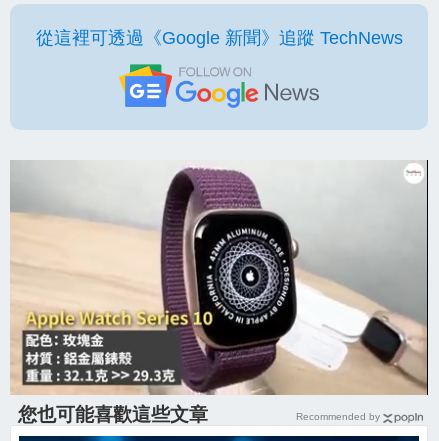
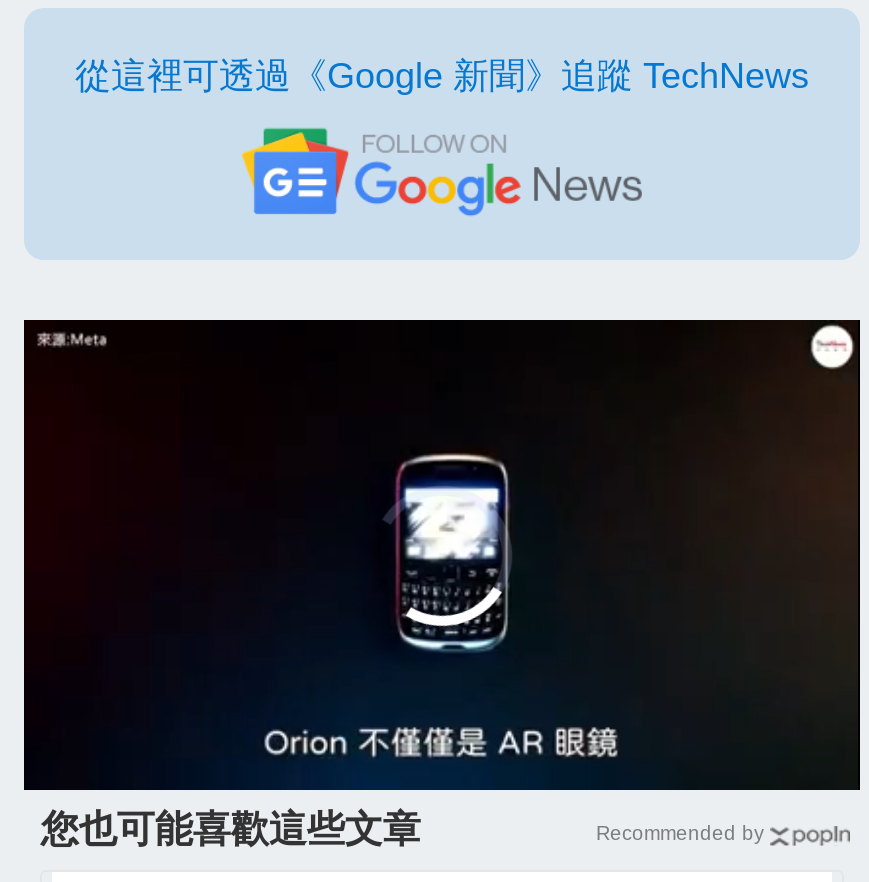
- [image]
+ [image]
